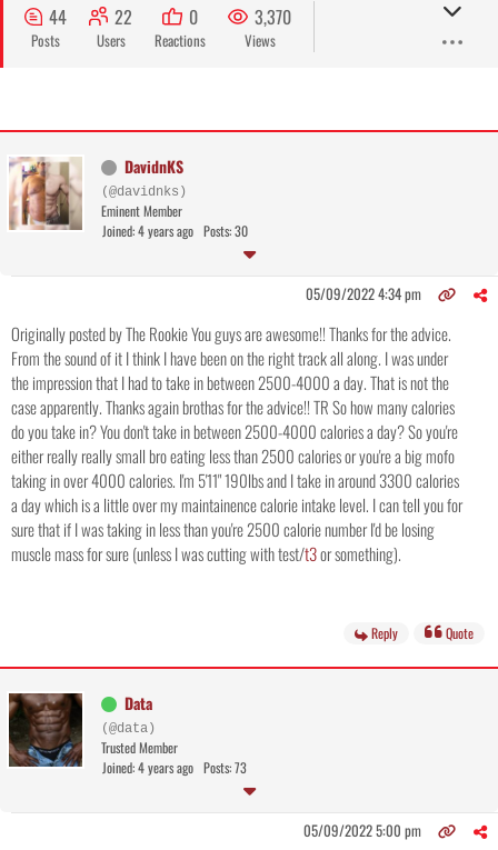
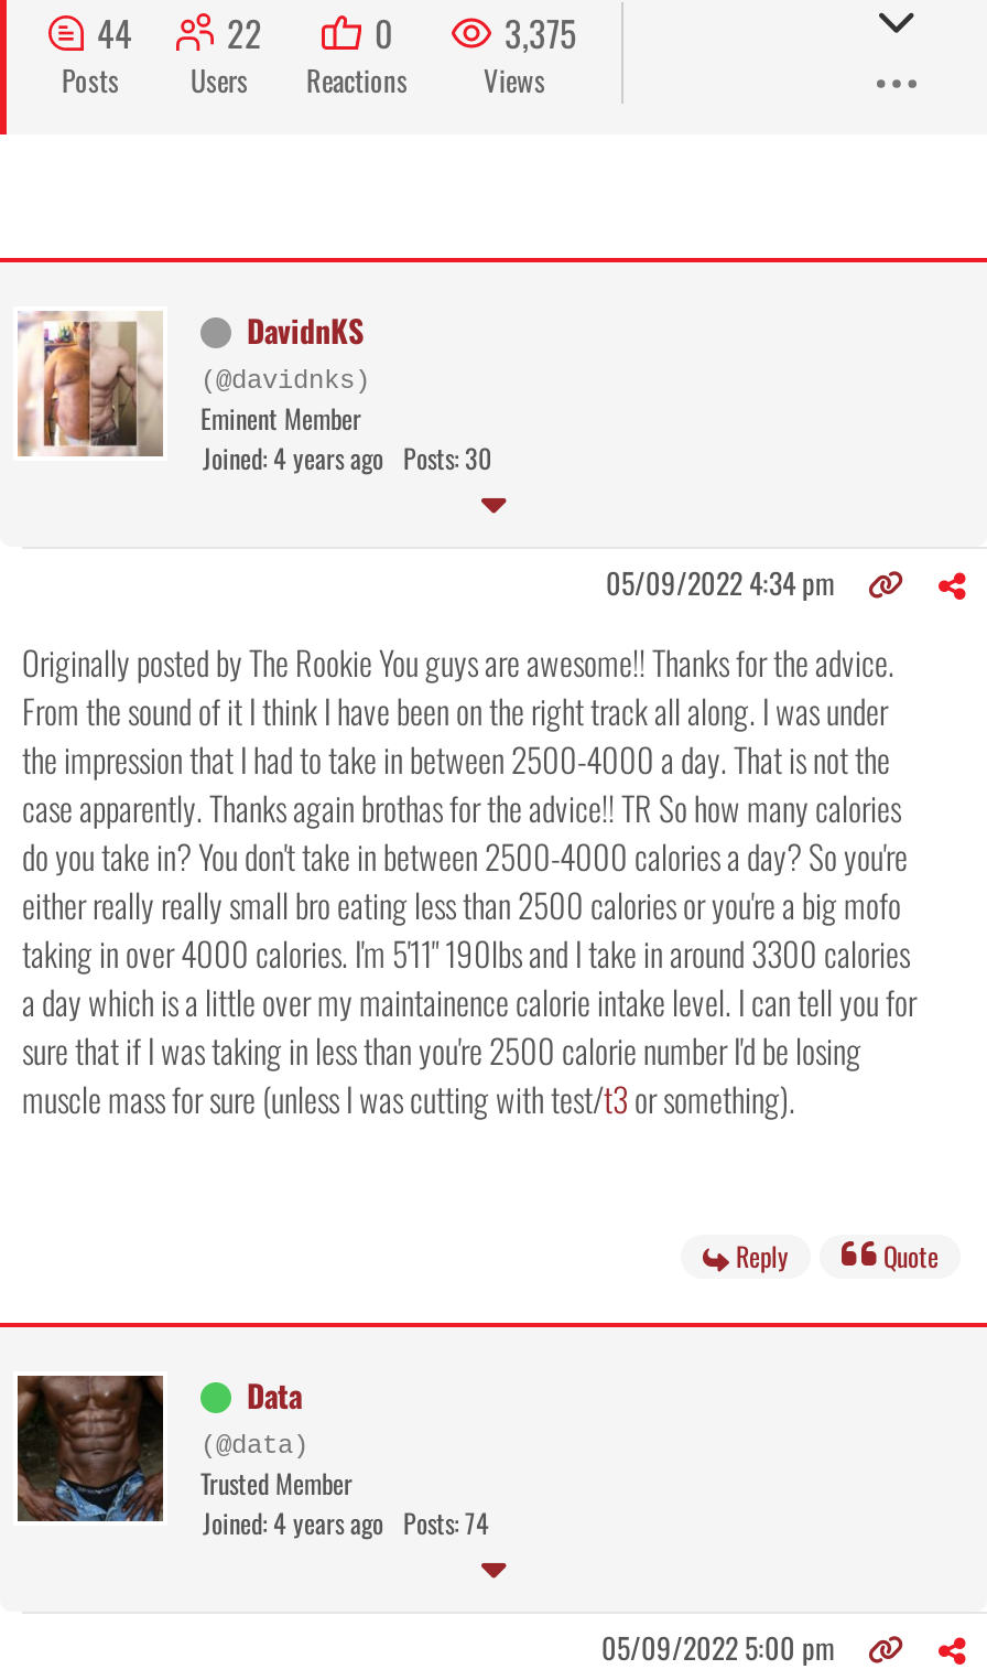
- 3,370
+ 3,375

- Joined: 4 years ago Posts: 73
+ Joined: 4 years ago Posts: 74
